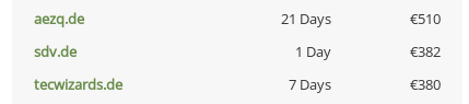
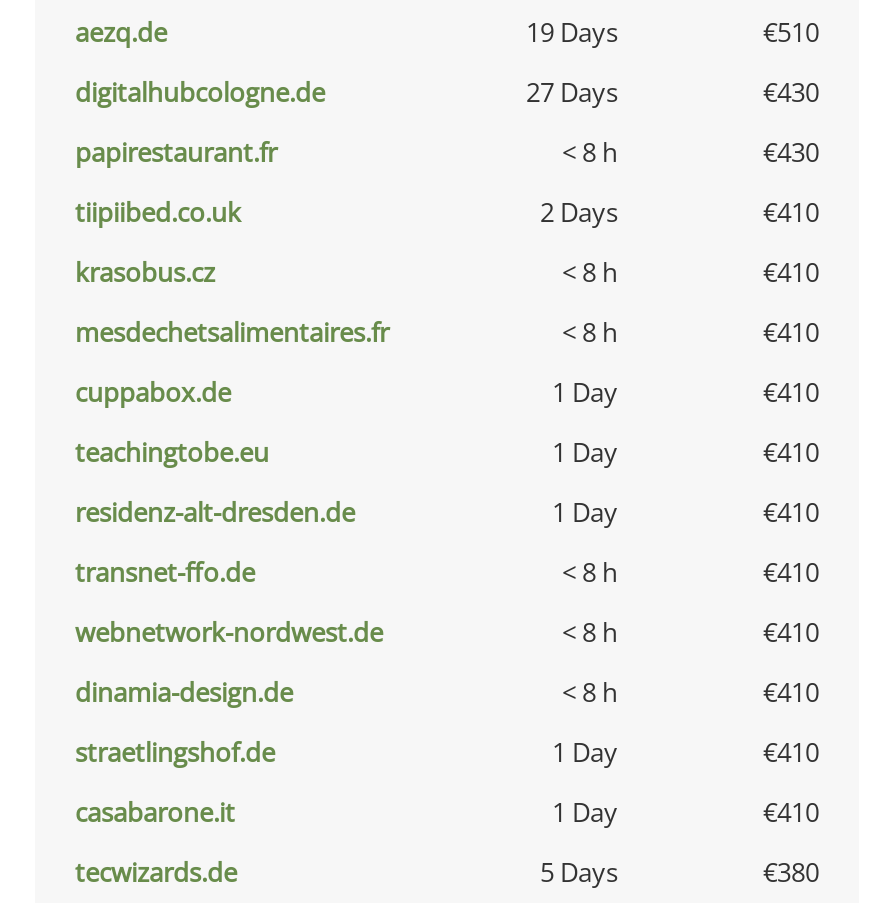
- 21 Days
+ 19 Days

- sdv.de
+ digitalhubcologne.de
+ 27 Days
+ €430
+ papirestaurant.fr
+ < 8 h
+ €430
+ tiipiibed.co.uk
+ 2 Days
+ €410
+ krasobus.cz
+ < 8 h
+ €410
+ mesdechetsalimentaires.fr
+ < 8 h
+ €410
+ cuppabox.de

- €382
+ €410
+ teachingtobe.eu
+ 1 Day
+ €410
+ residenz-alt-dresden.de
+ 1 Day
+ €410
+ transnet-ffo.de
+ < 8 h
+ €410
+ webnetwork-nordwest.de
+ < 8 h
+ €410
+ dinamia-design.de
+ < 8 h
+ €410
+ straetlingshof.de
+ 1 Day
+ €410
+ casabarone.it
+ 1 Day
+ €410

- 7 Days
+ 5 Days
